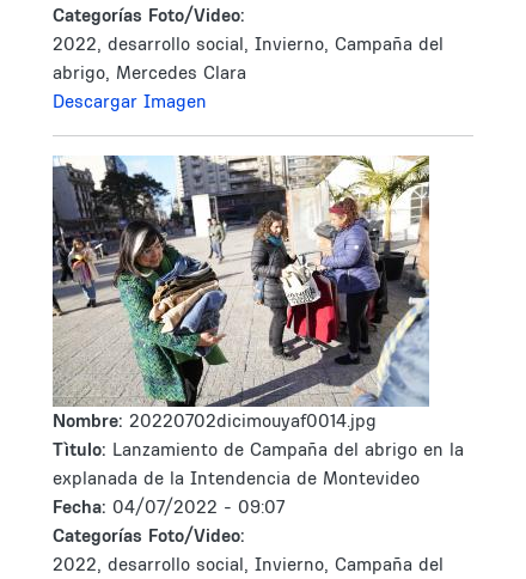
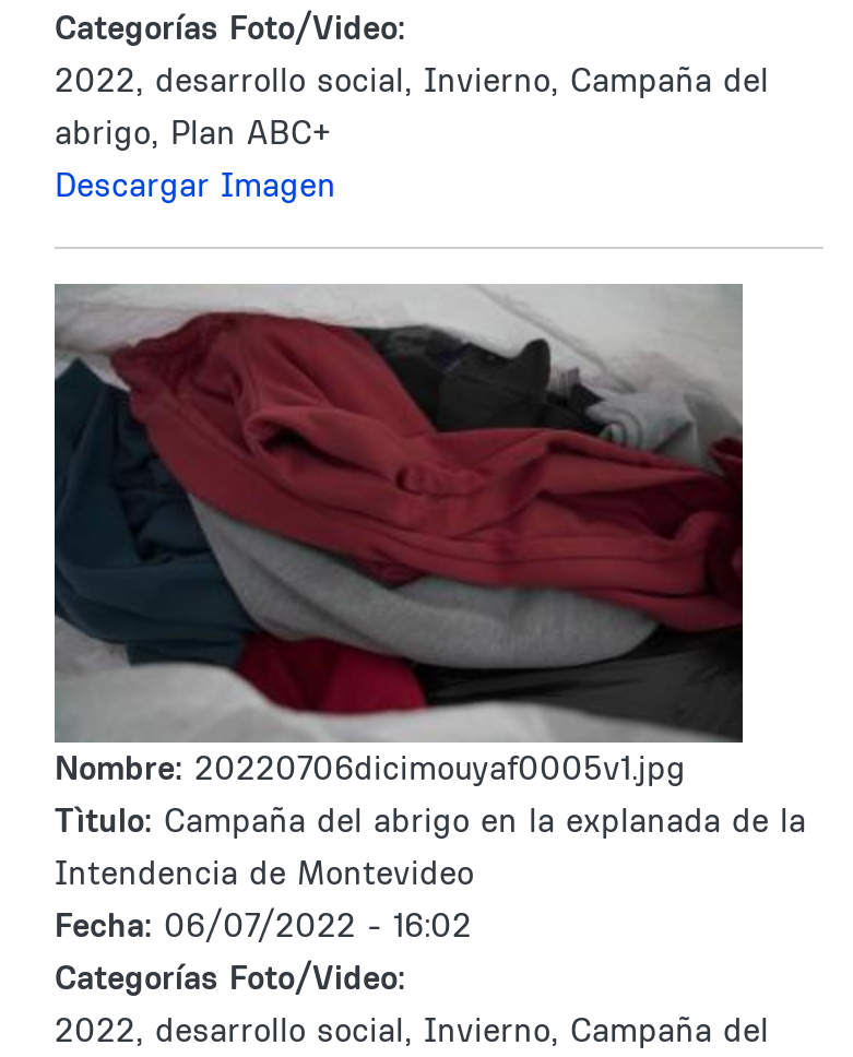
- abrigo, Mercedes Clara
+ abrigo, Plan ABC+

- [image]
- Nombre: 20220702dicimouyaf0014.jpg
- Tìtulo: Lanzamiento de Campaña del abrigo en la
- explanada de la Intendencia de Montevideo
- Fecha: 04/07/2022 - 09:07
+ [image]
+ Nombre: 20220706dicimouyaf0005v1.jpg
+ Tìtulo: Campaña del abrigo en la explanada de la
+ Intendencia de Montevideo
+ Fecha: 06/07/2022 - 16:02
